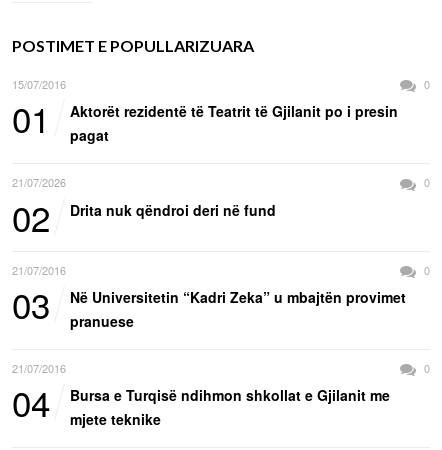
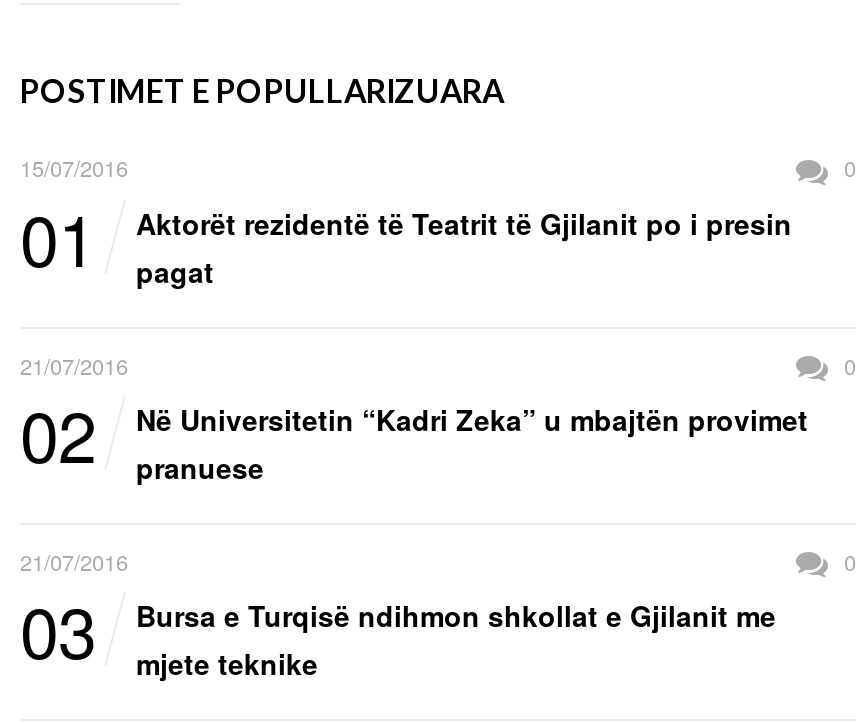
- 21/07/2026
+ 21/07/2016

- Drita nuk qëndroi deri në fund
- 21/07/2016
- 0
- 03

- 04 Bursa e Turqisë ndihmon shkollat e Gjilanit me mjete teknike
+ 03 Bursa e Turqisë ndihmon shkollat e Gjilanit me mjete teknike
